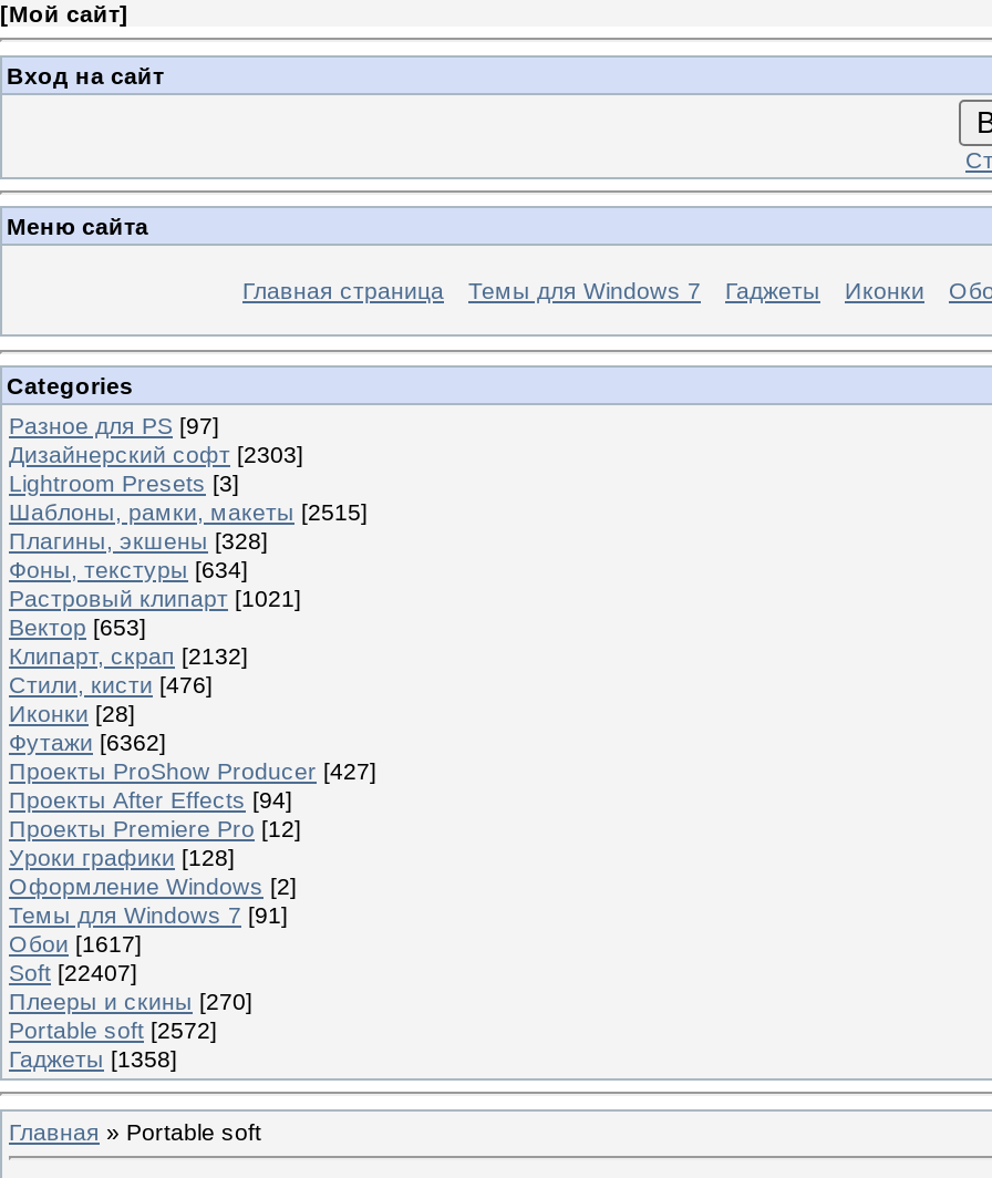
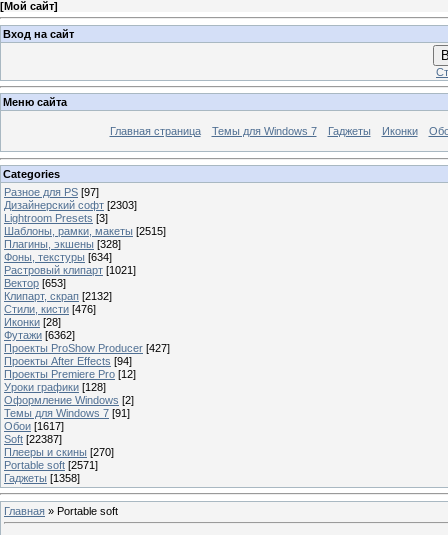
- Soft [22407]
+ Soft [22387]

- Portable soft [2572]
+ Portable soft [2571]
